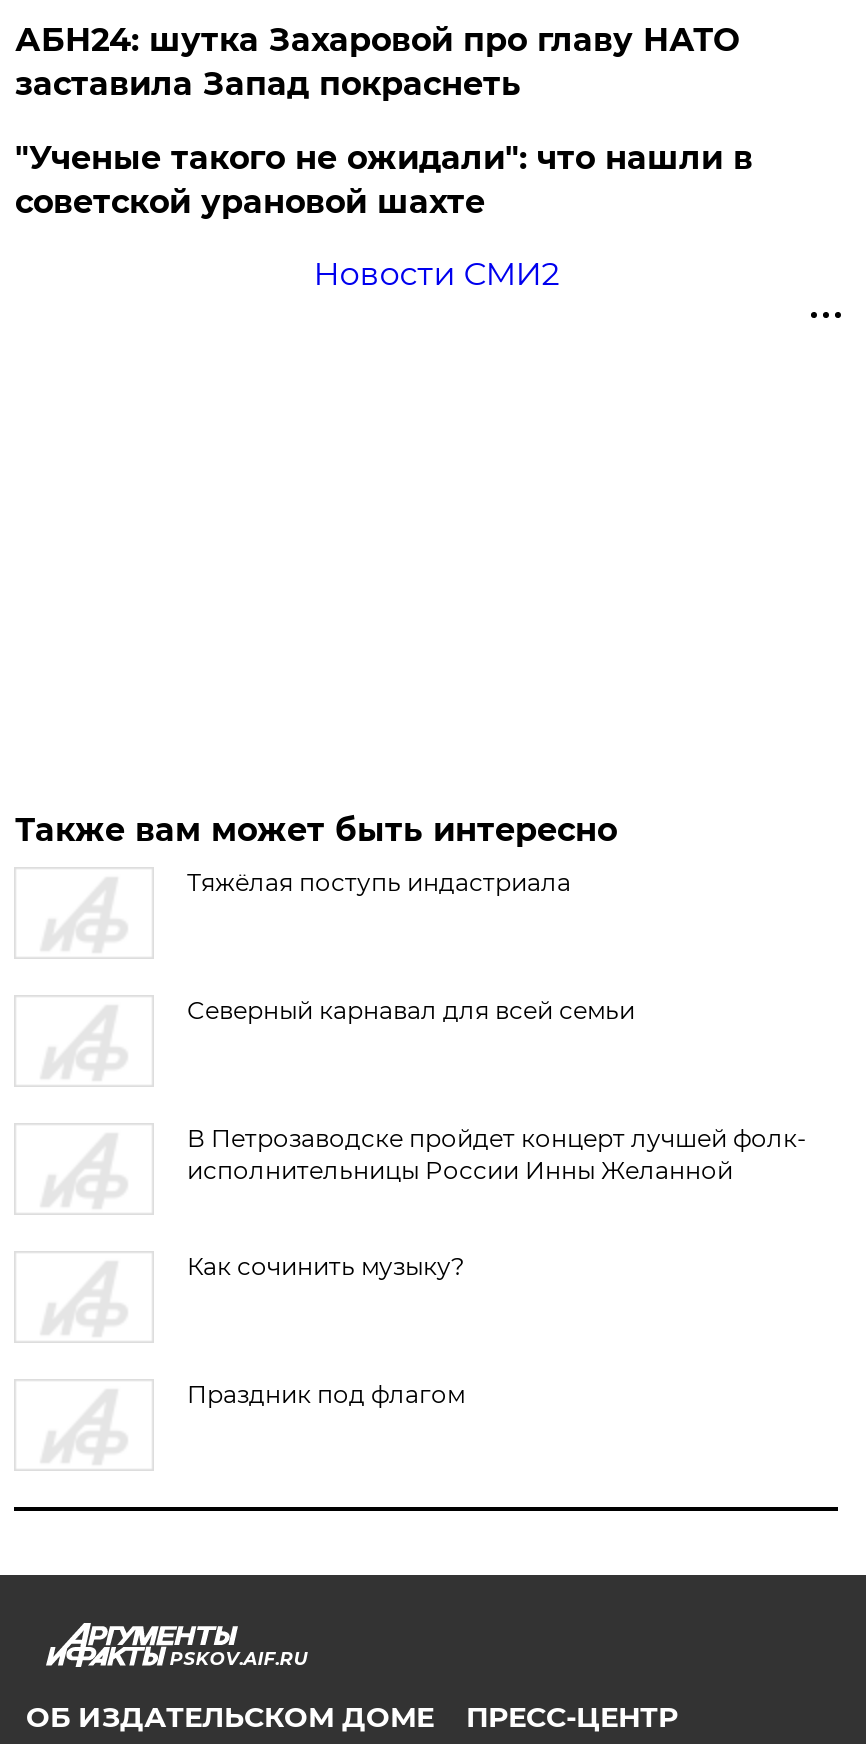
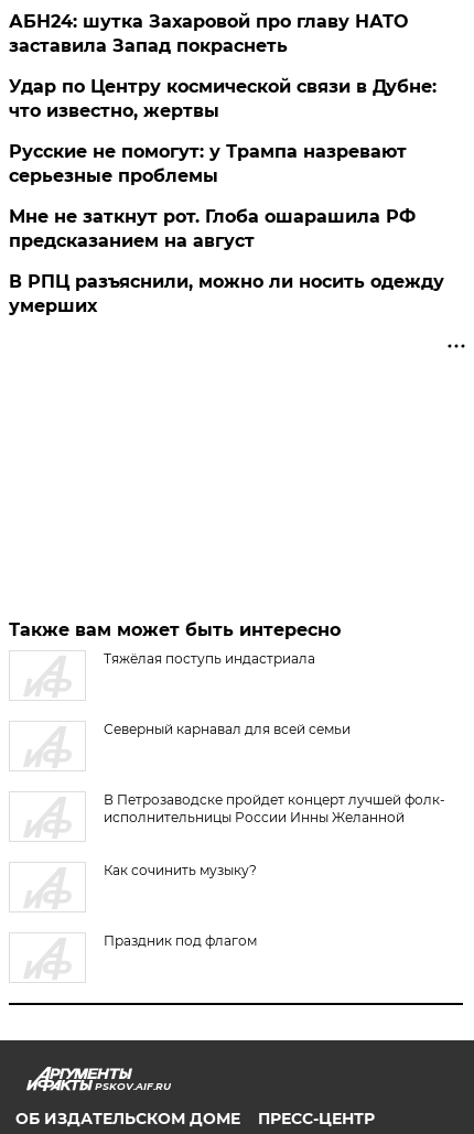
- "Ученые такого не ожидали": что нашли в
- советской урановой шахте
- Новости СМИ2
+ Удар по Центру космической связи в Дубне:
+ что известно, жертвы
+ Русские не помогут: у Трампа назревают
+ серьезные проблемы
+ Мне не заткнут рот. Глоба ошарашила РФ
+ предсказанием на август
+ В РПЦ разъяснили, можно ли носить одежду
+ умерших
